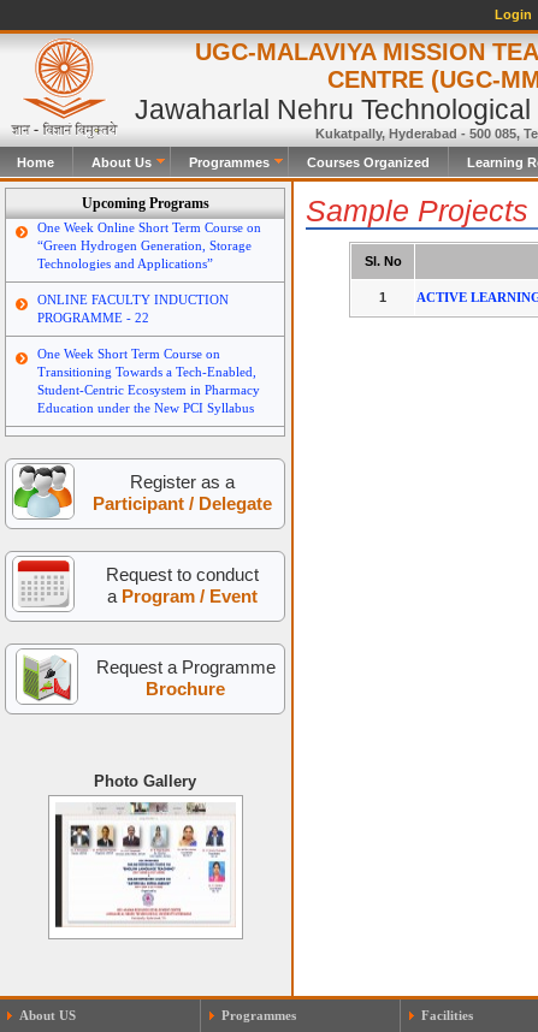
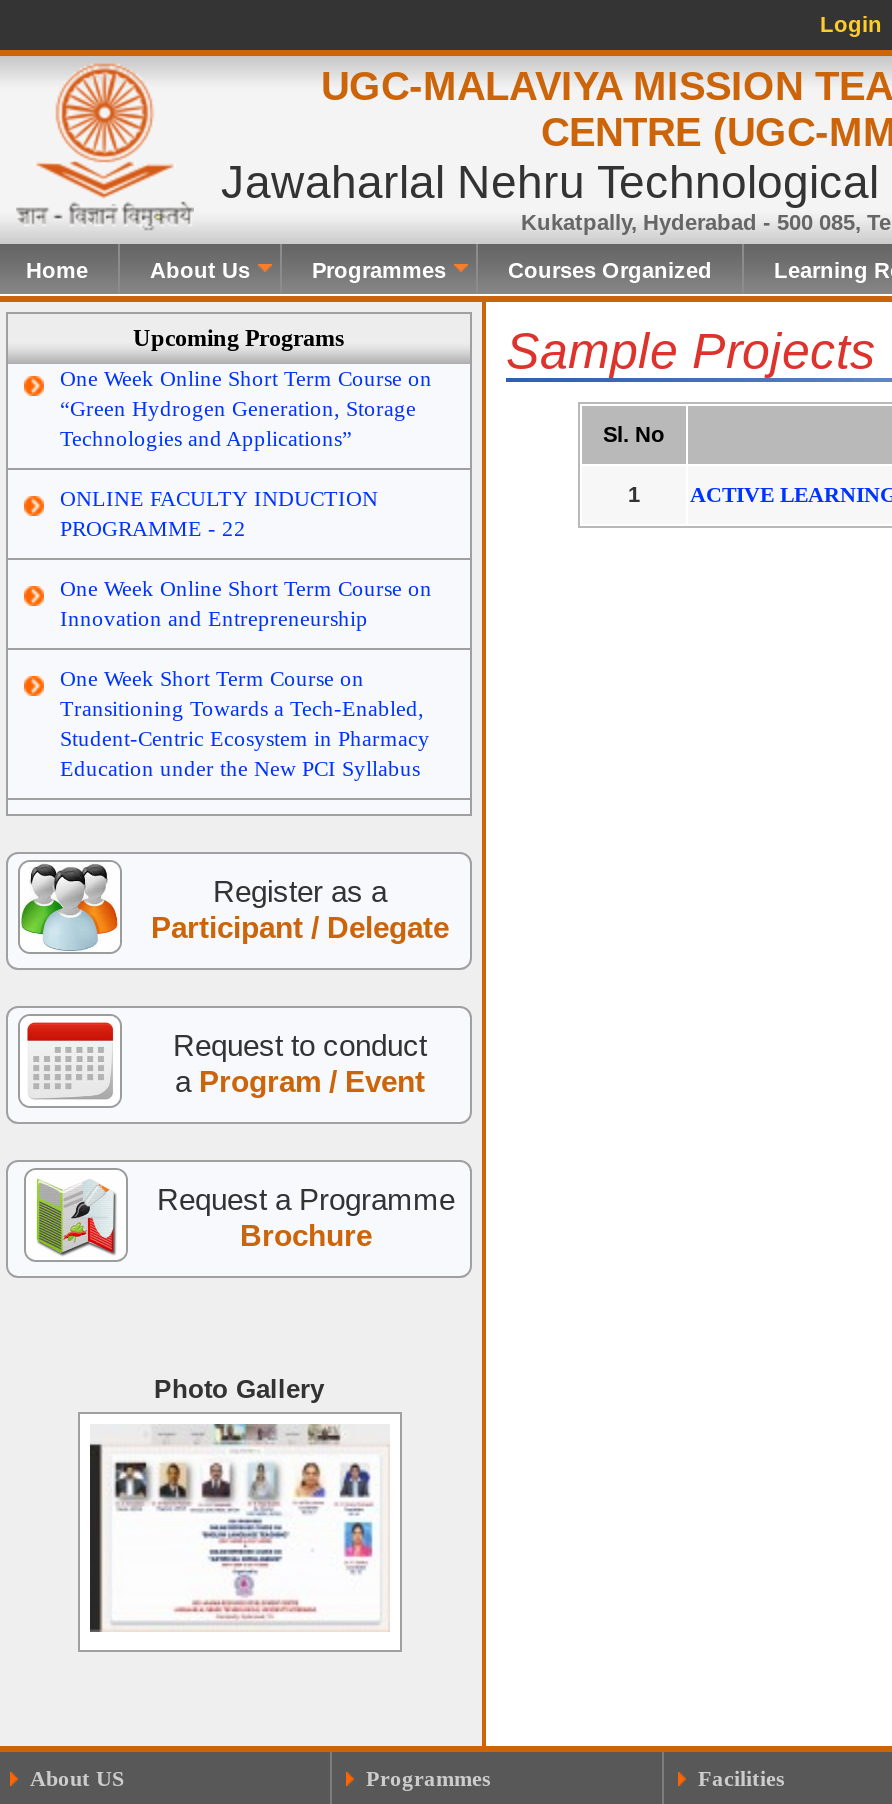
+ One Week Online Short Term Course on
+ Innovation and Entrepreneurship
